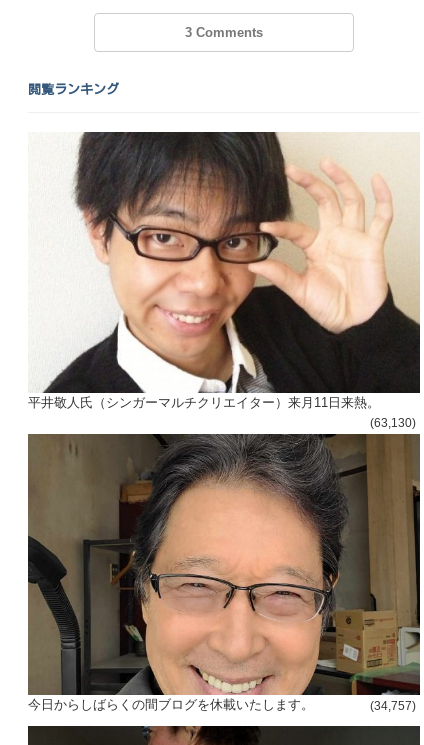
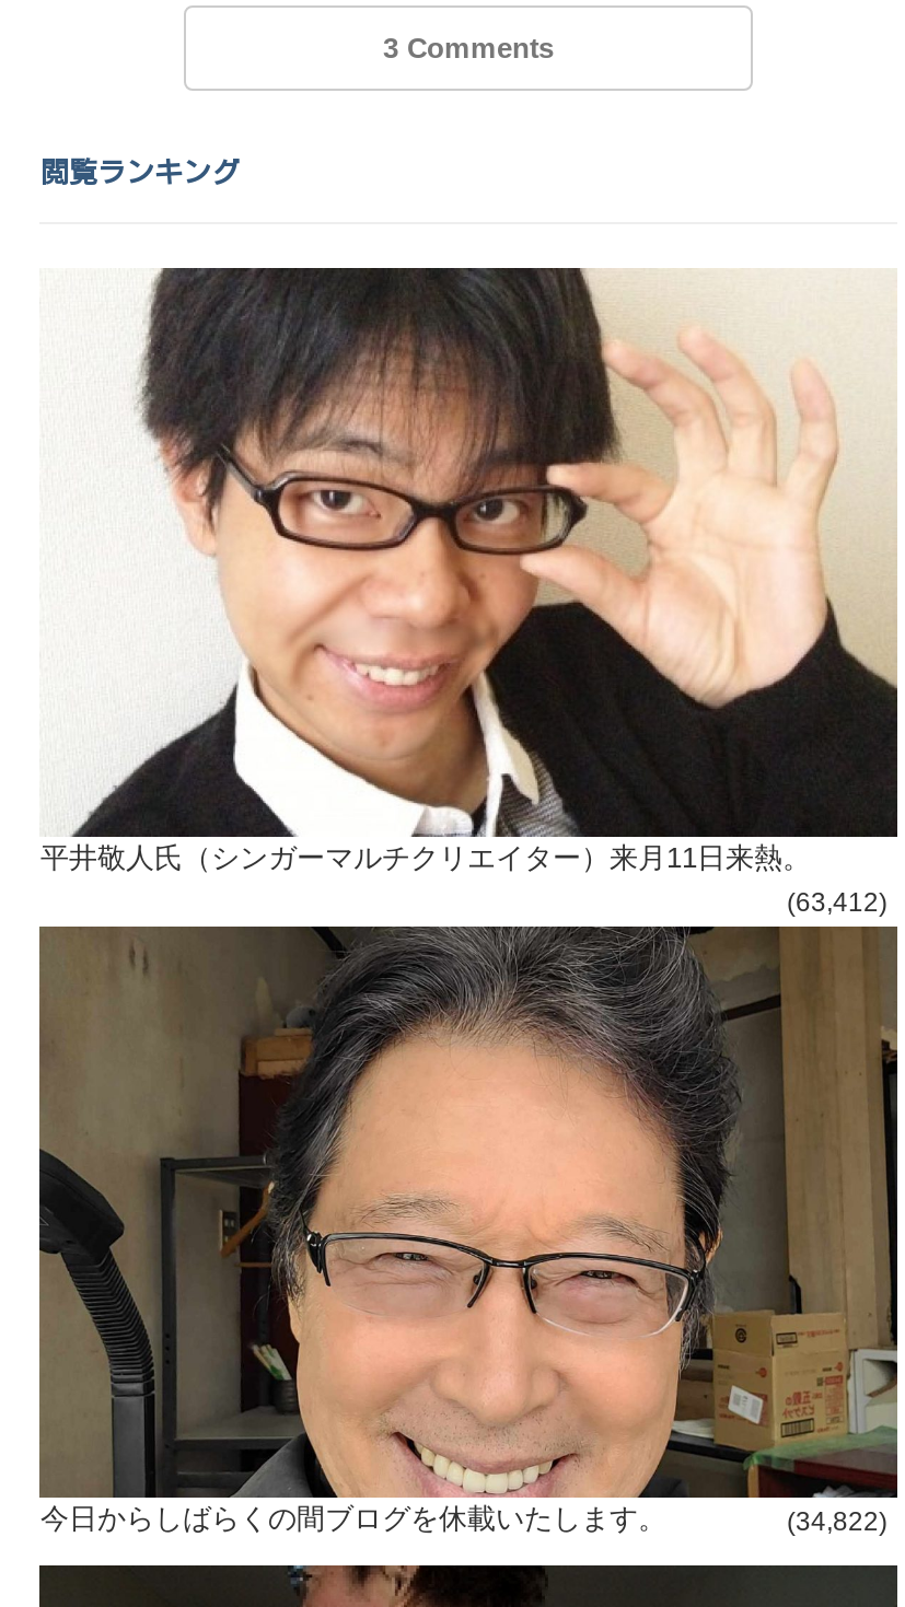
- (63,130)
+ (63,412)

- (34,757)
+ (34,822)
